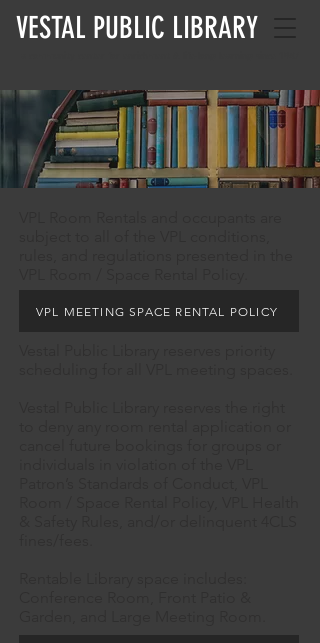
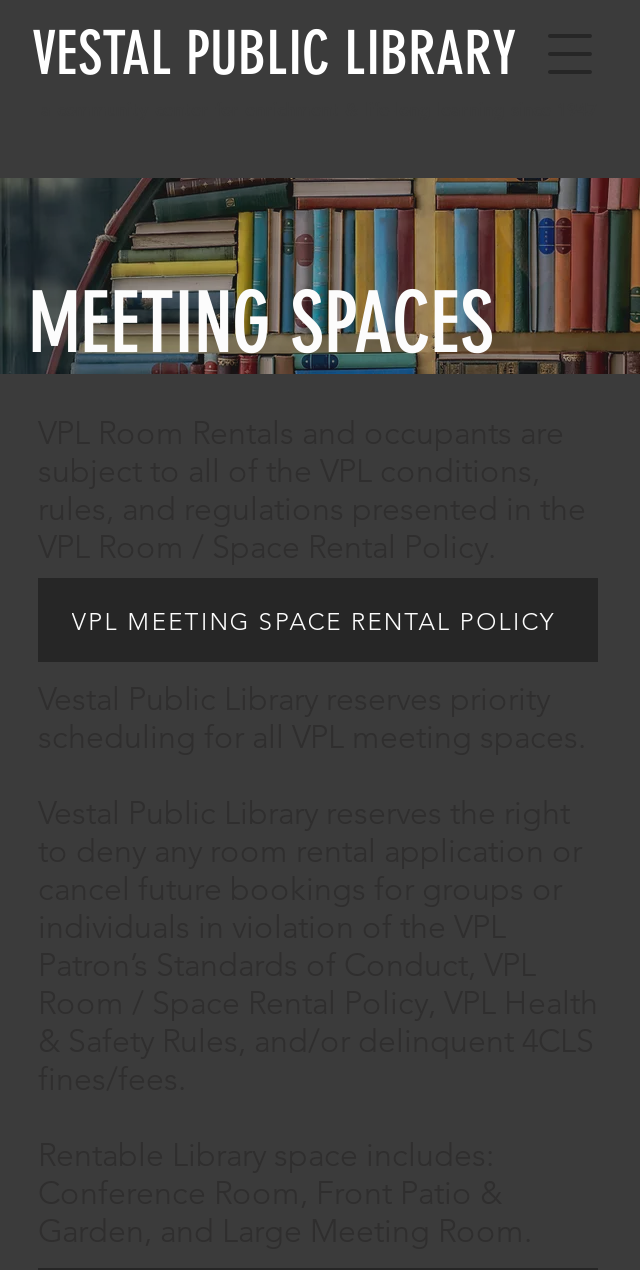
+ MEETING SPACES
